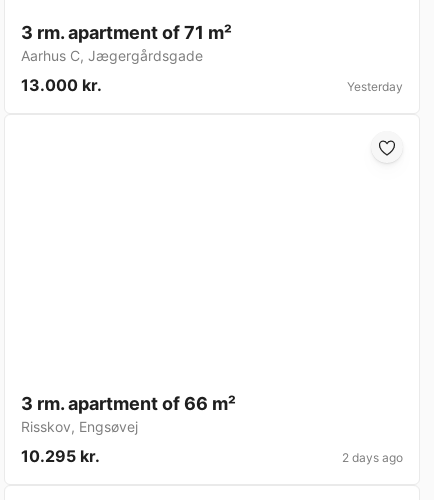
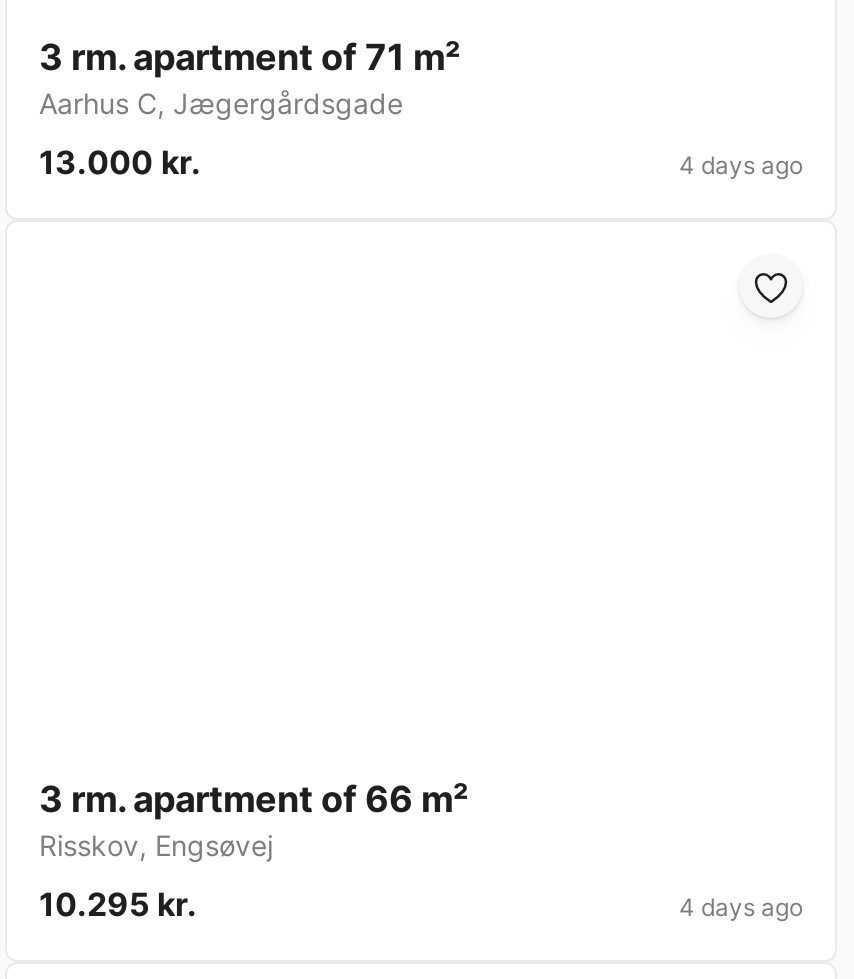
- Yesterday
+ 4 days ago

- 2 days ago
+ 4 days ago
